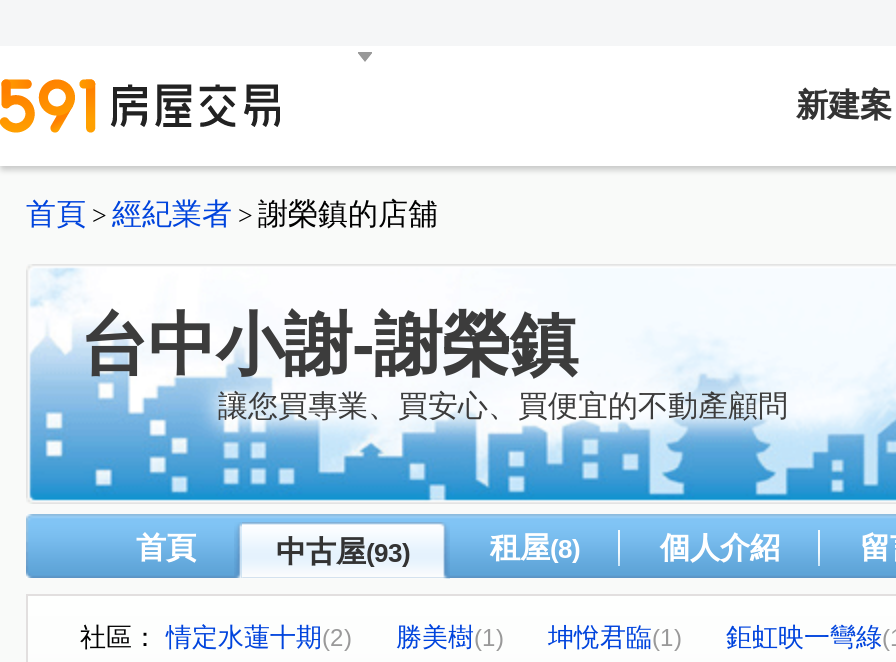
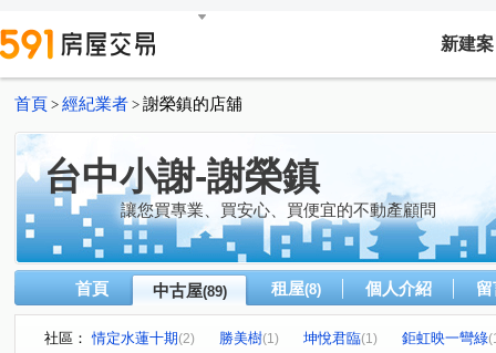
- 中古屋(93)
+ 中古屋(89)
